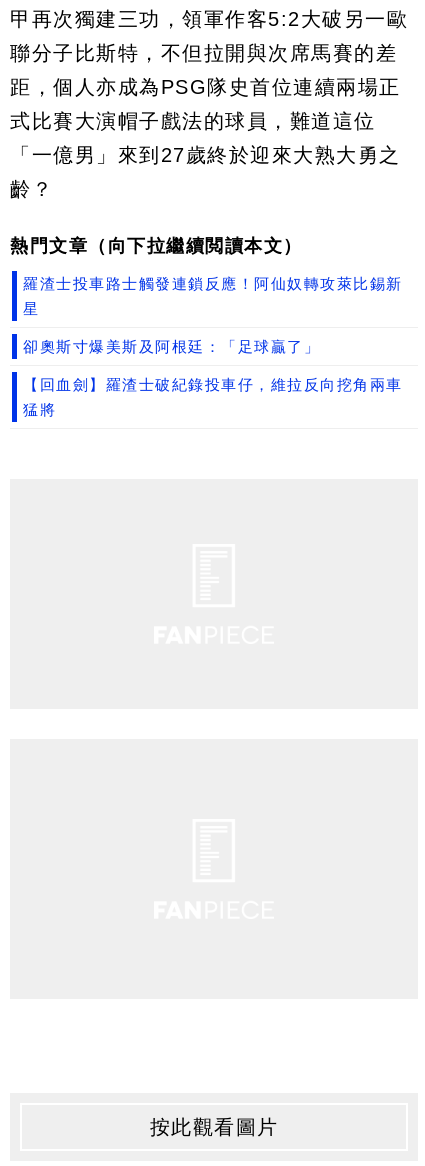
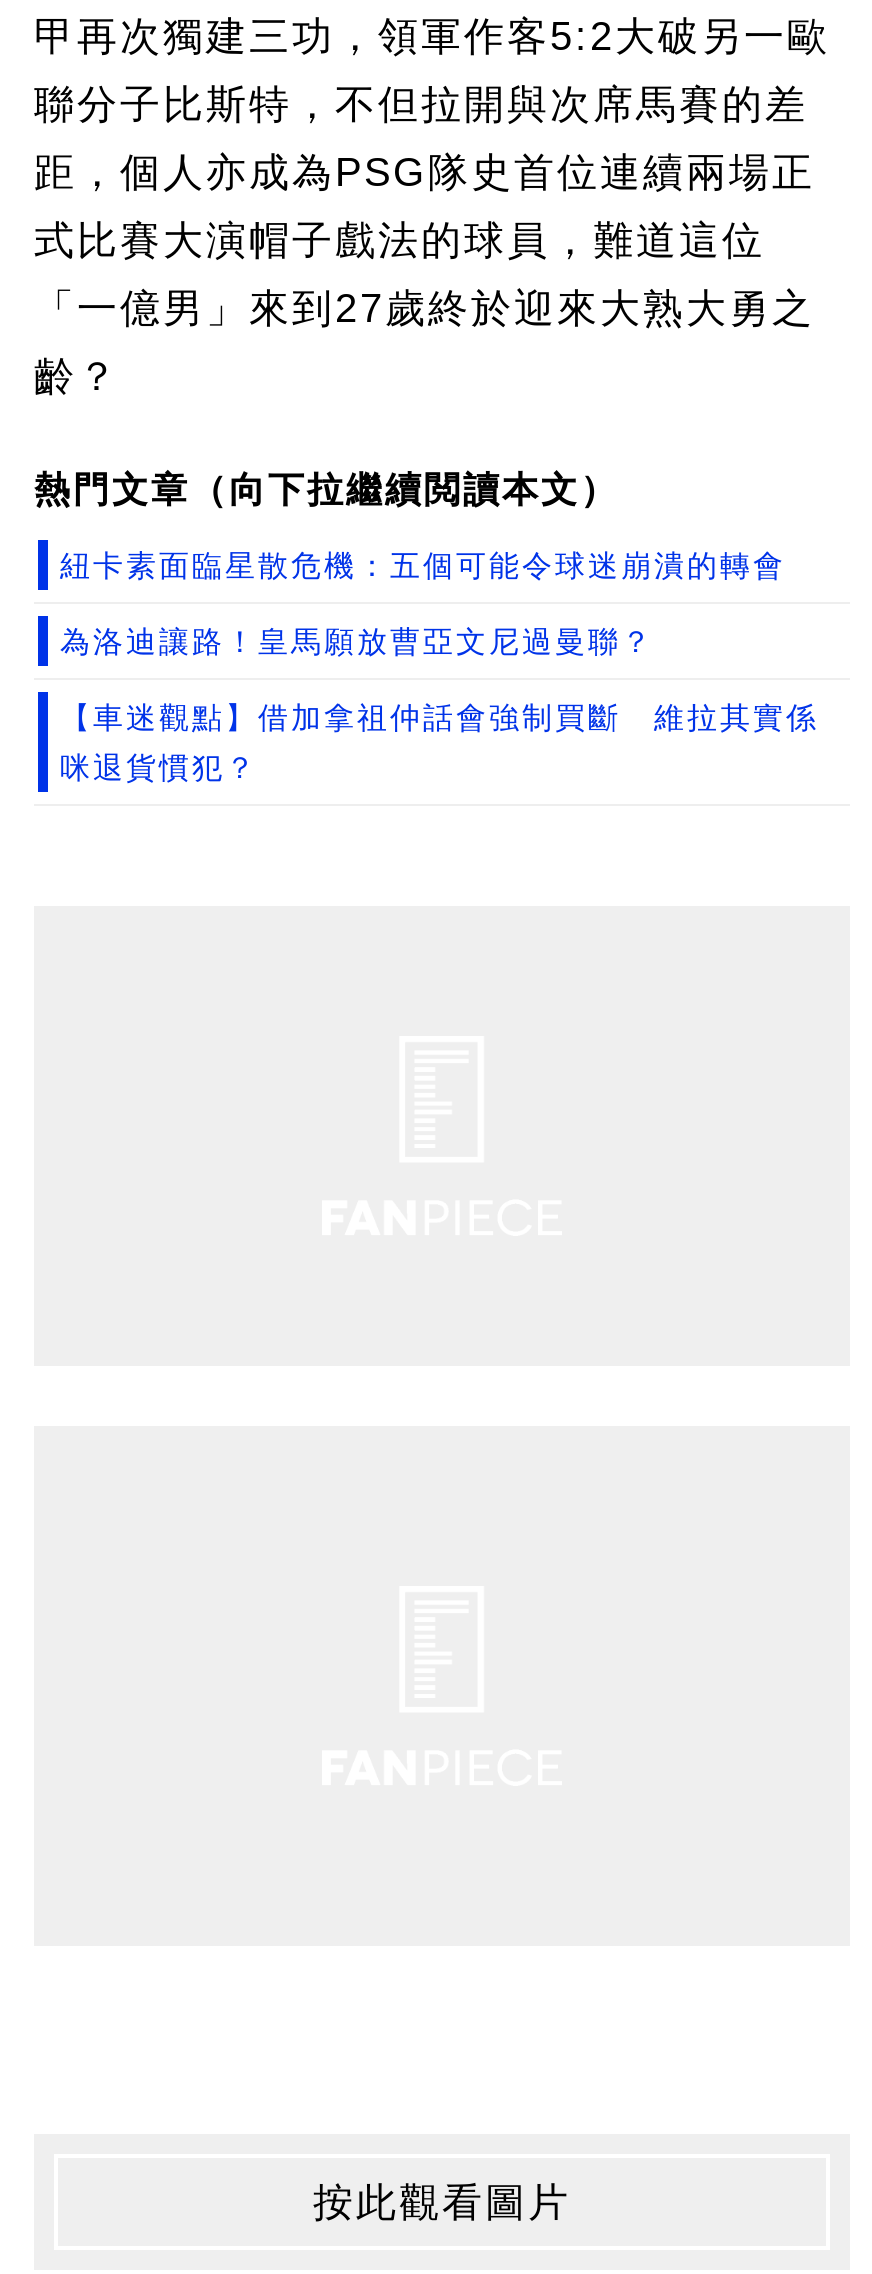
- 羅渣士投車路士觸發連鎖反應！阿仙奴轉攻萊比錫新
- 星
- 卻奧斯寸爆美斯及阿根廷：「足球贏了」
- 【回血劍】羅渣士破紀錄投車仔，維拉反向挖角兩車
- 猛將
+ 紐卡素面臨星散危機：五個可能令球迷崩潰的轉會
+ 為洛迪讓路！皇馬願放曹亞文尼過曼聯？
+ 【車迷觀點】借加拿祖仲話會強制買斷 維拉其實係
+ 咪退貨慣犯？
